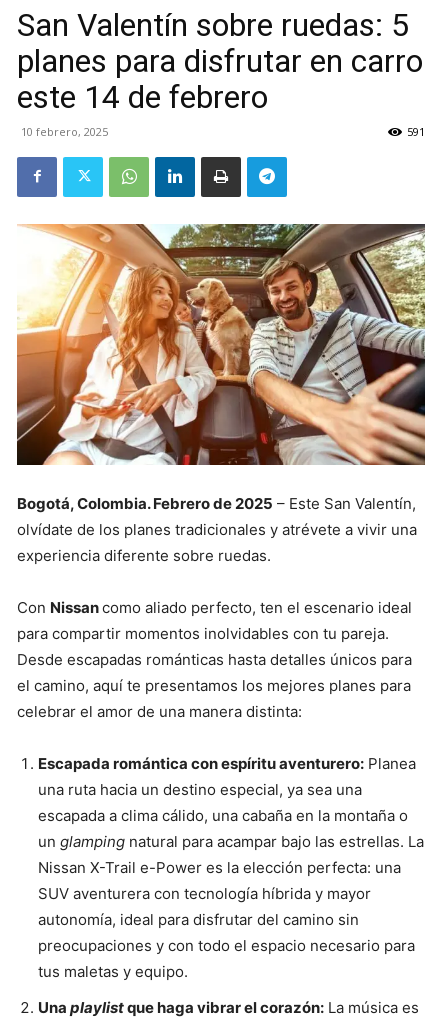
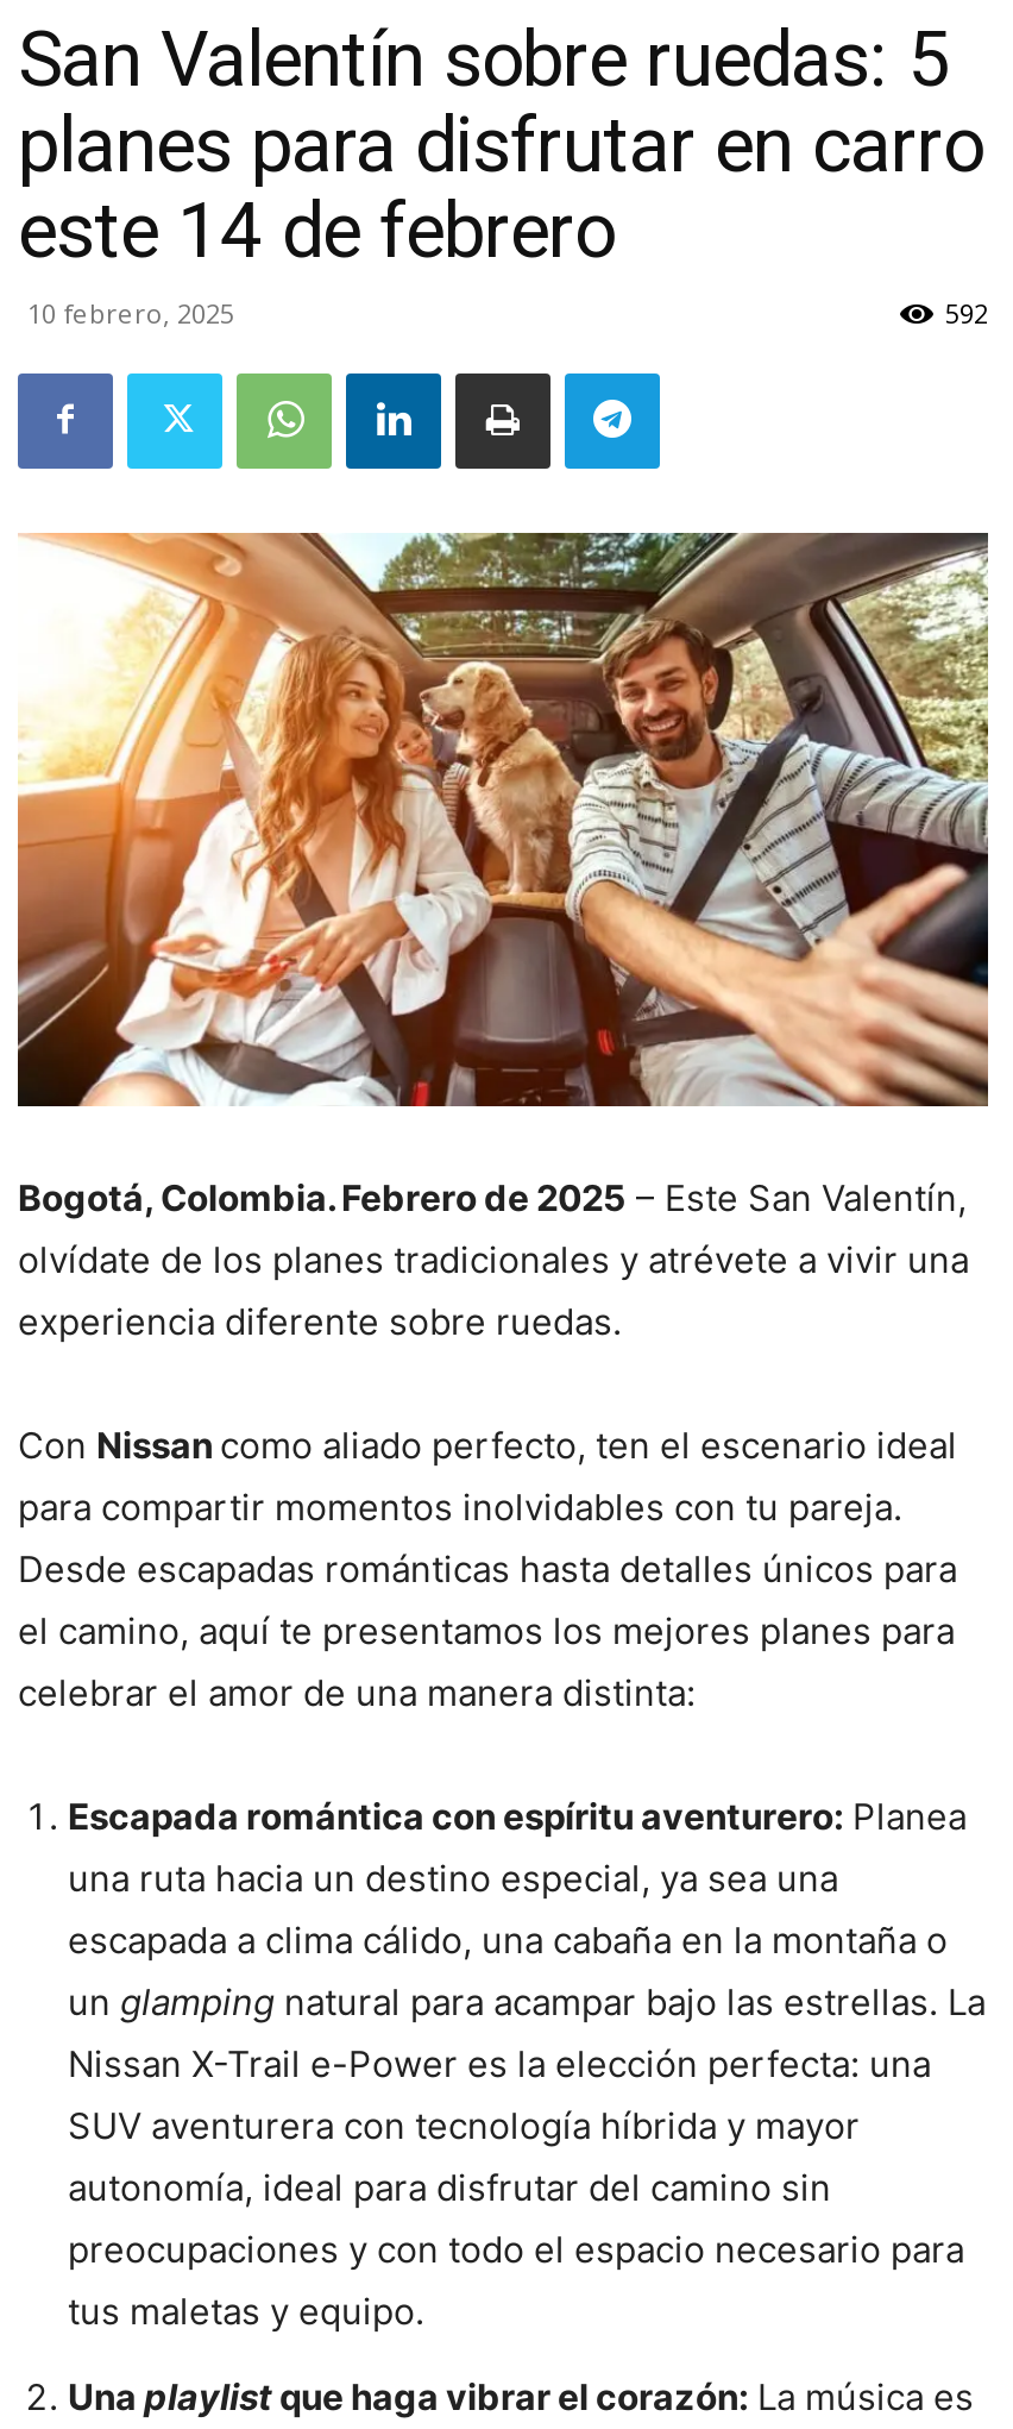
- 591
+ 592
